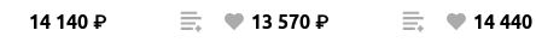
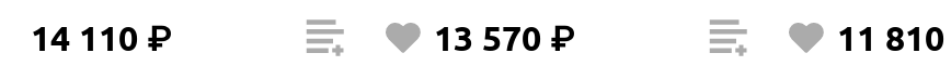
- 14 140 ₽
+ 14 110 ₽

- 14 440
+ 11 810
